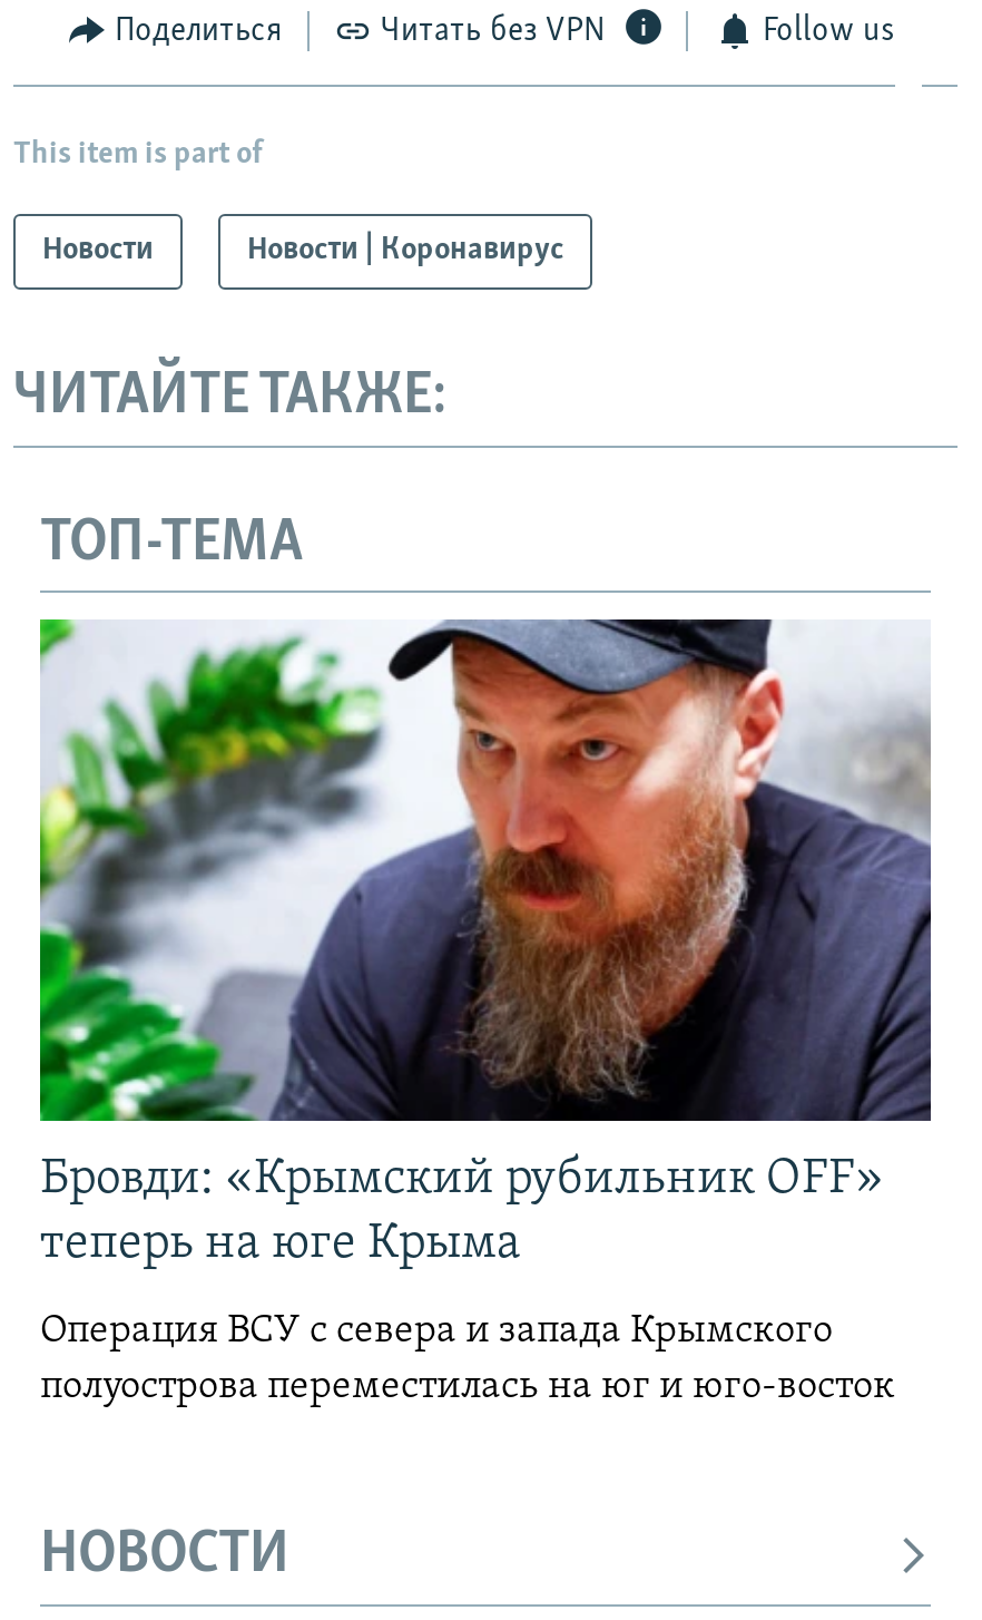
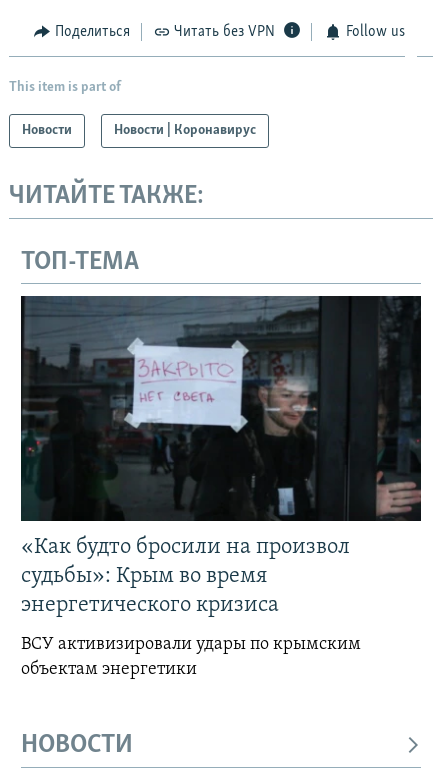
- [image]
- Бровди: «Крымский рубильник OFF»
- теперь на юге Крыма
+ [image]
+ «Как будто бросили на произвол
+ судьбы»: Крым во время
+ энергетического кризиса

- Операция ВСУ с севера и запада Крымского
- полуострова переместилась на юг и юго-восток
+ ВСУ активизировали удары по крымским
+ объектам энергетики
